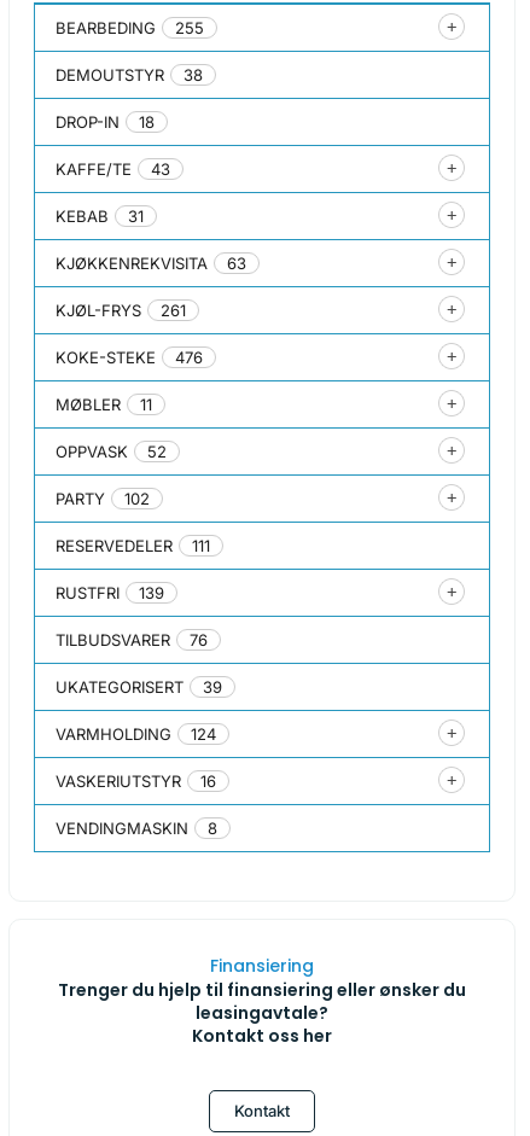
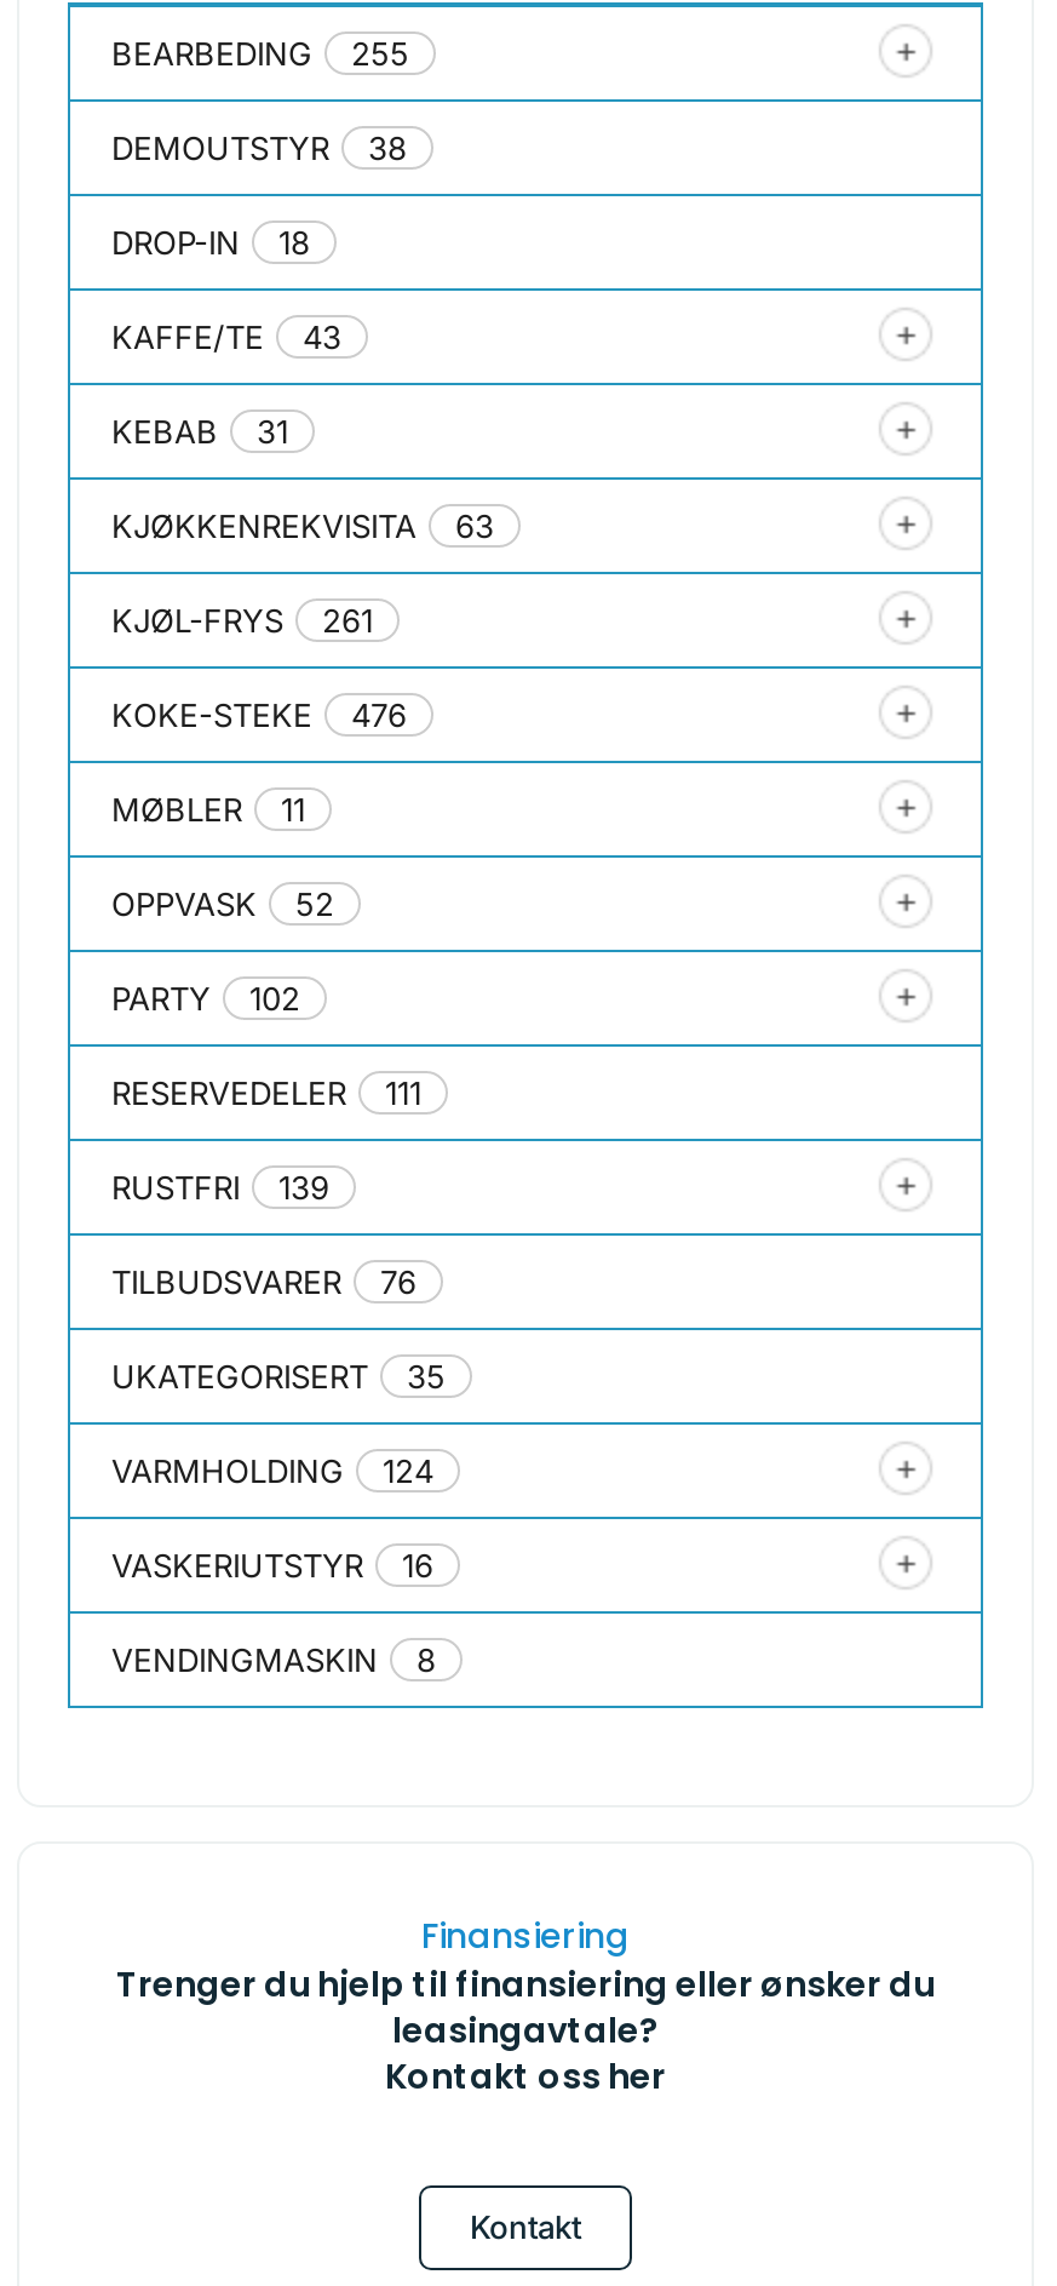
- UKATEGORISERT 39
+ UKATEGORISERT 35
